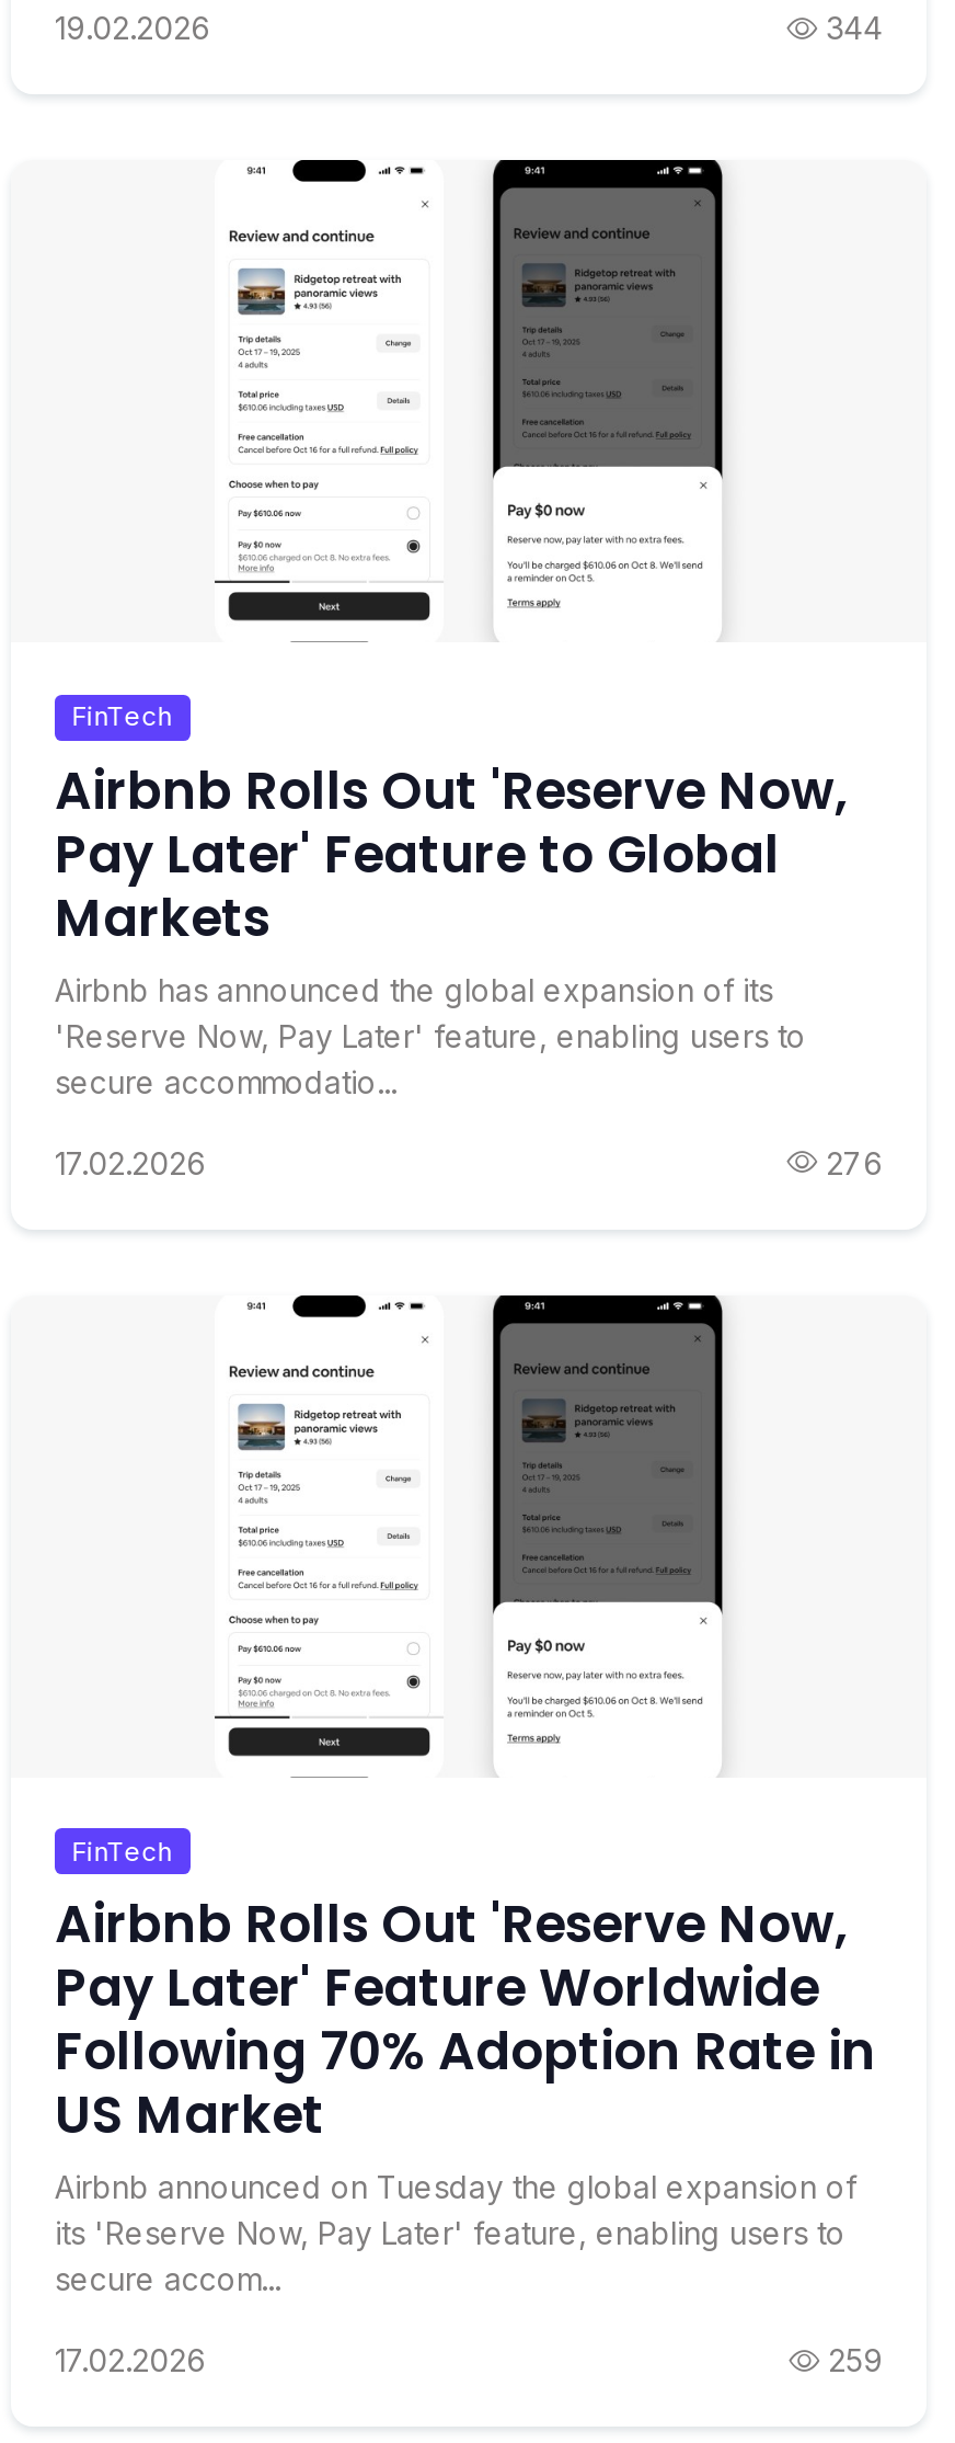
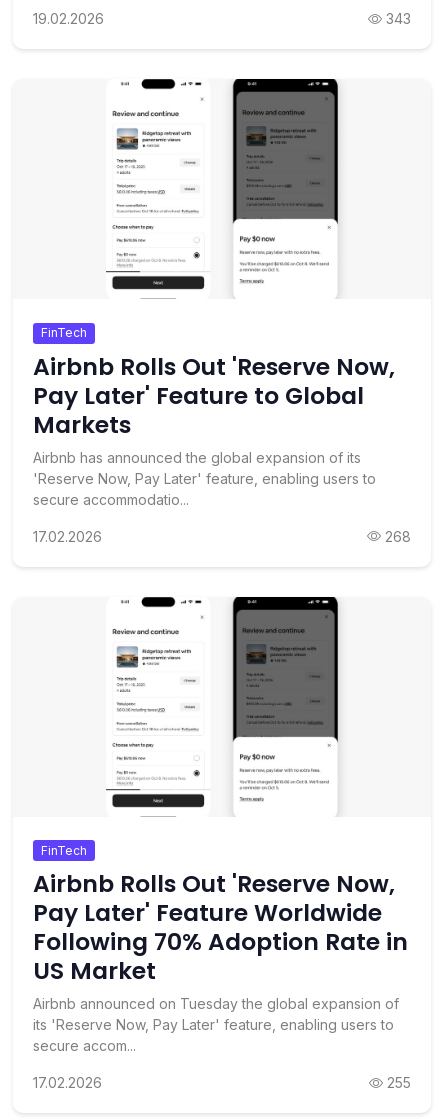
- 344
+ 343

- 276
+ 268

- 259
+ 255
